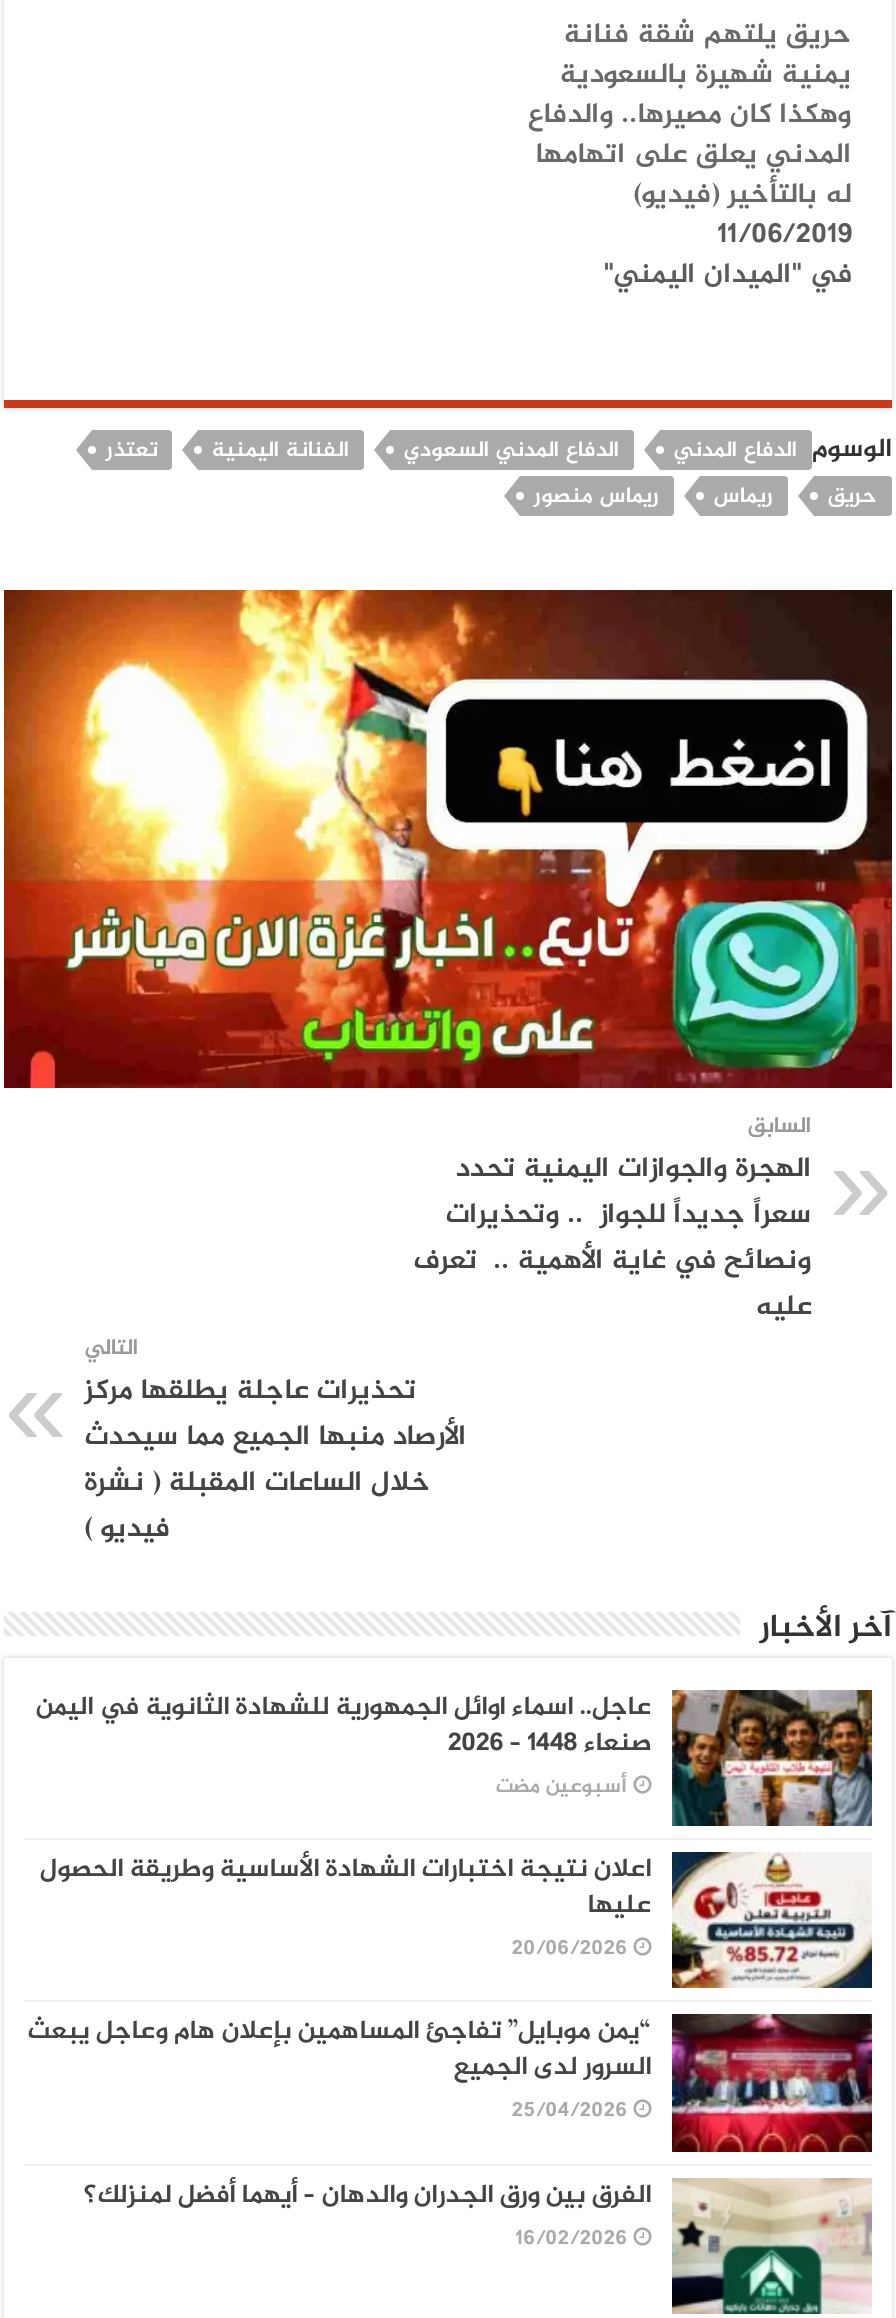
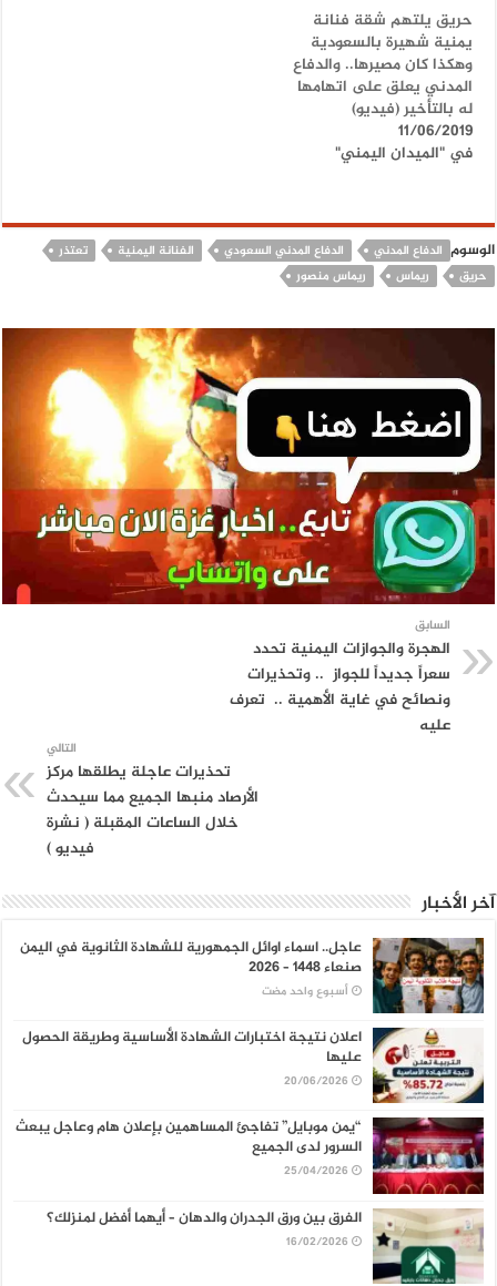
- أسبوعين مضت
+ أسبوع واحد مضت
